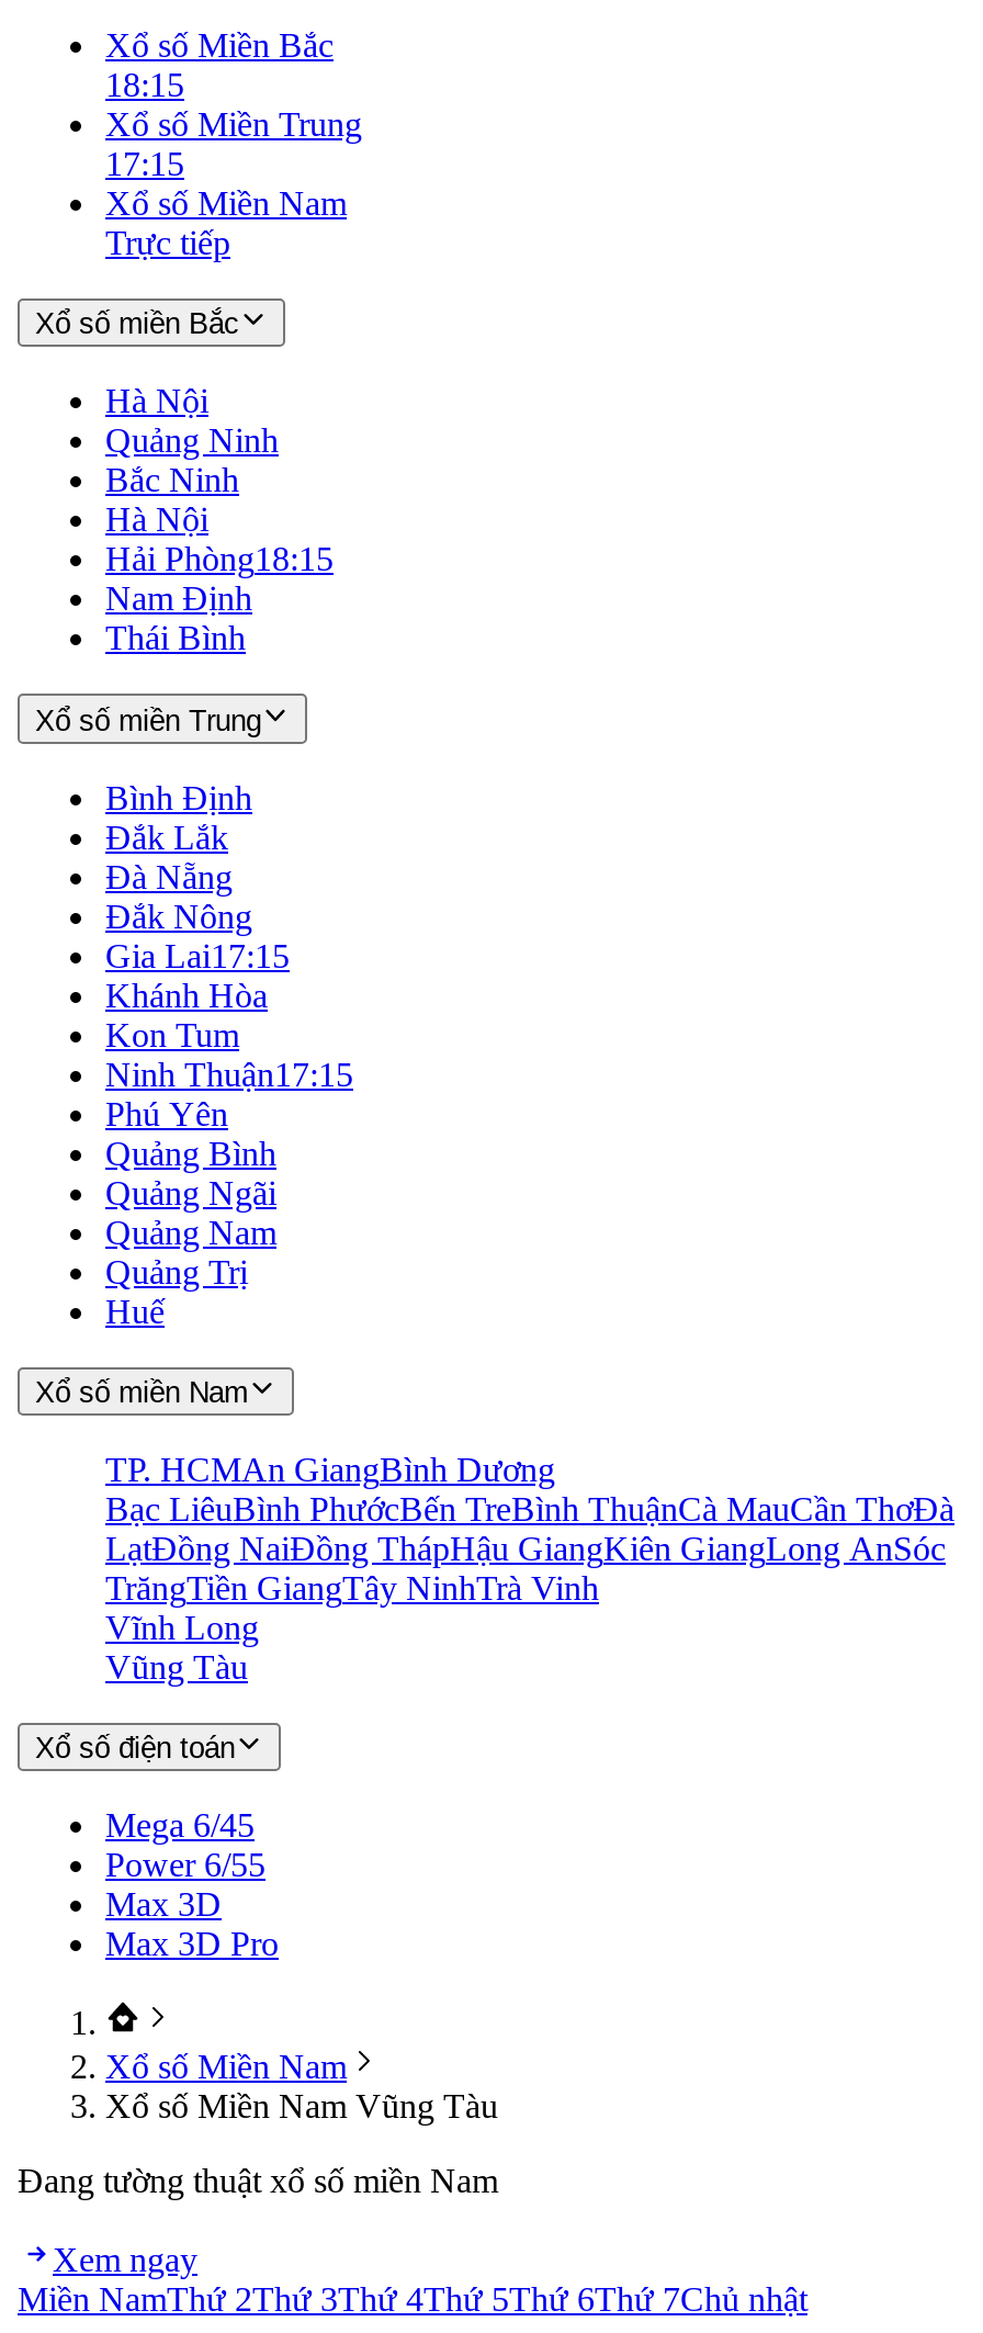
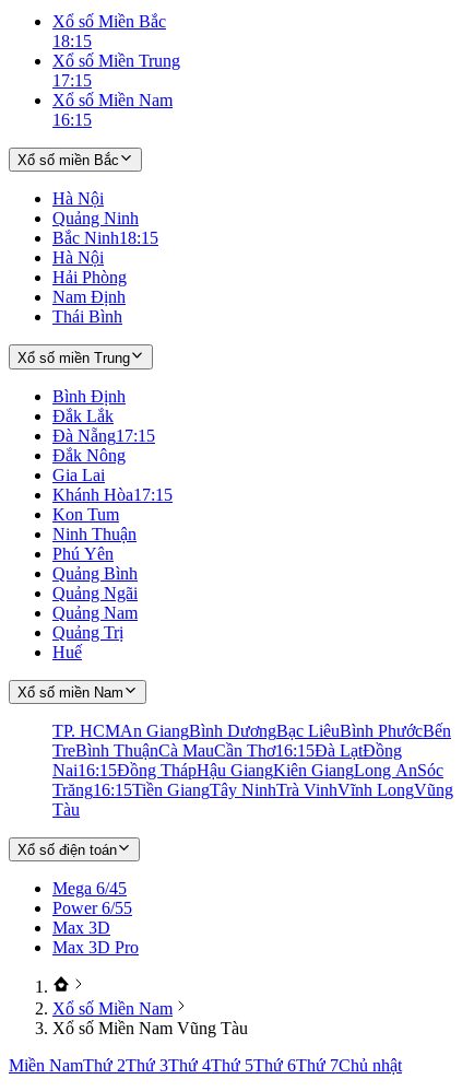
- Trực tiếp
+ 16:15

- Bắc Ninh
+ Bắc Ninh18:15

- Hải Phòng18:15
+ Hải Phòng

- Đà Nẵng
+ Đà Nẵng 17:15

- Gia Lai17:15
- Khánh Hòa
+ Gia Lai
+ Khánh Hòa 17:15

- Ninh Thuận17:15
+ Ninh Thuận

- TP. HCMAn GiangBình Dương
- Bạc LiêuBình PhướcBến TreBình ThuậnCà MauCần ThơĐà
- LạtĐồng NaiĐồng ThápHậu GiangKiên GiangLong AnSóc
- TrăngTiền GiangTây NinhTrà Vinh
- Vĩnh Long
- Vũng Tàu
+ TP. HCMAn GiangBình DươngBạc LiêuBình PhướcBến
+ TreBình ThuậnCà MauCần Thơ16:15Đà LạtĐồng
+ Nai 16:15Đồng ThápHậu GiangKiên GiangLong AnSóc
+ Trăng 16:15Tiền GiangTây NinhTrà VinhVĩnh LongVũng
+ Tàu

- Đang tường thuật xổ số miền Nam
- Xem ngay
